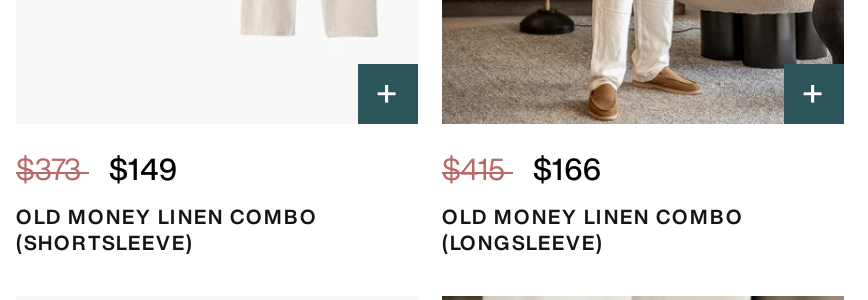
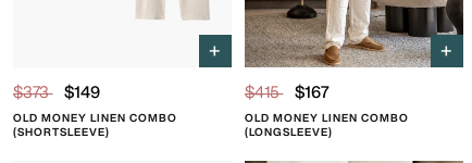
- $415 $166
+ $415 $167
